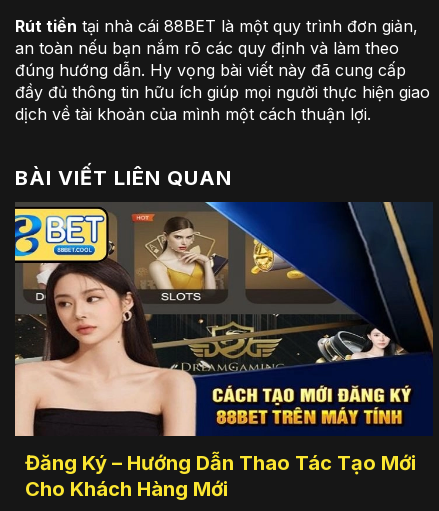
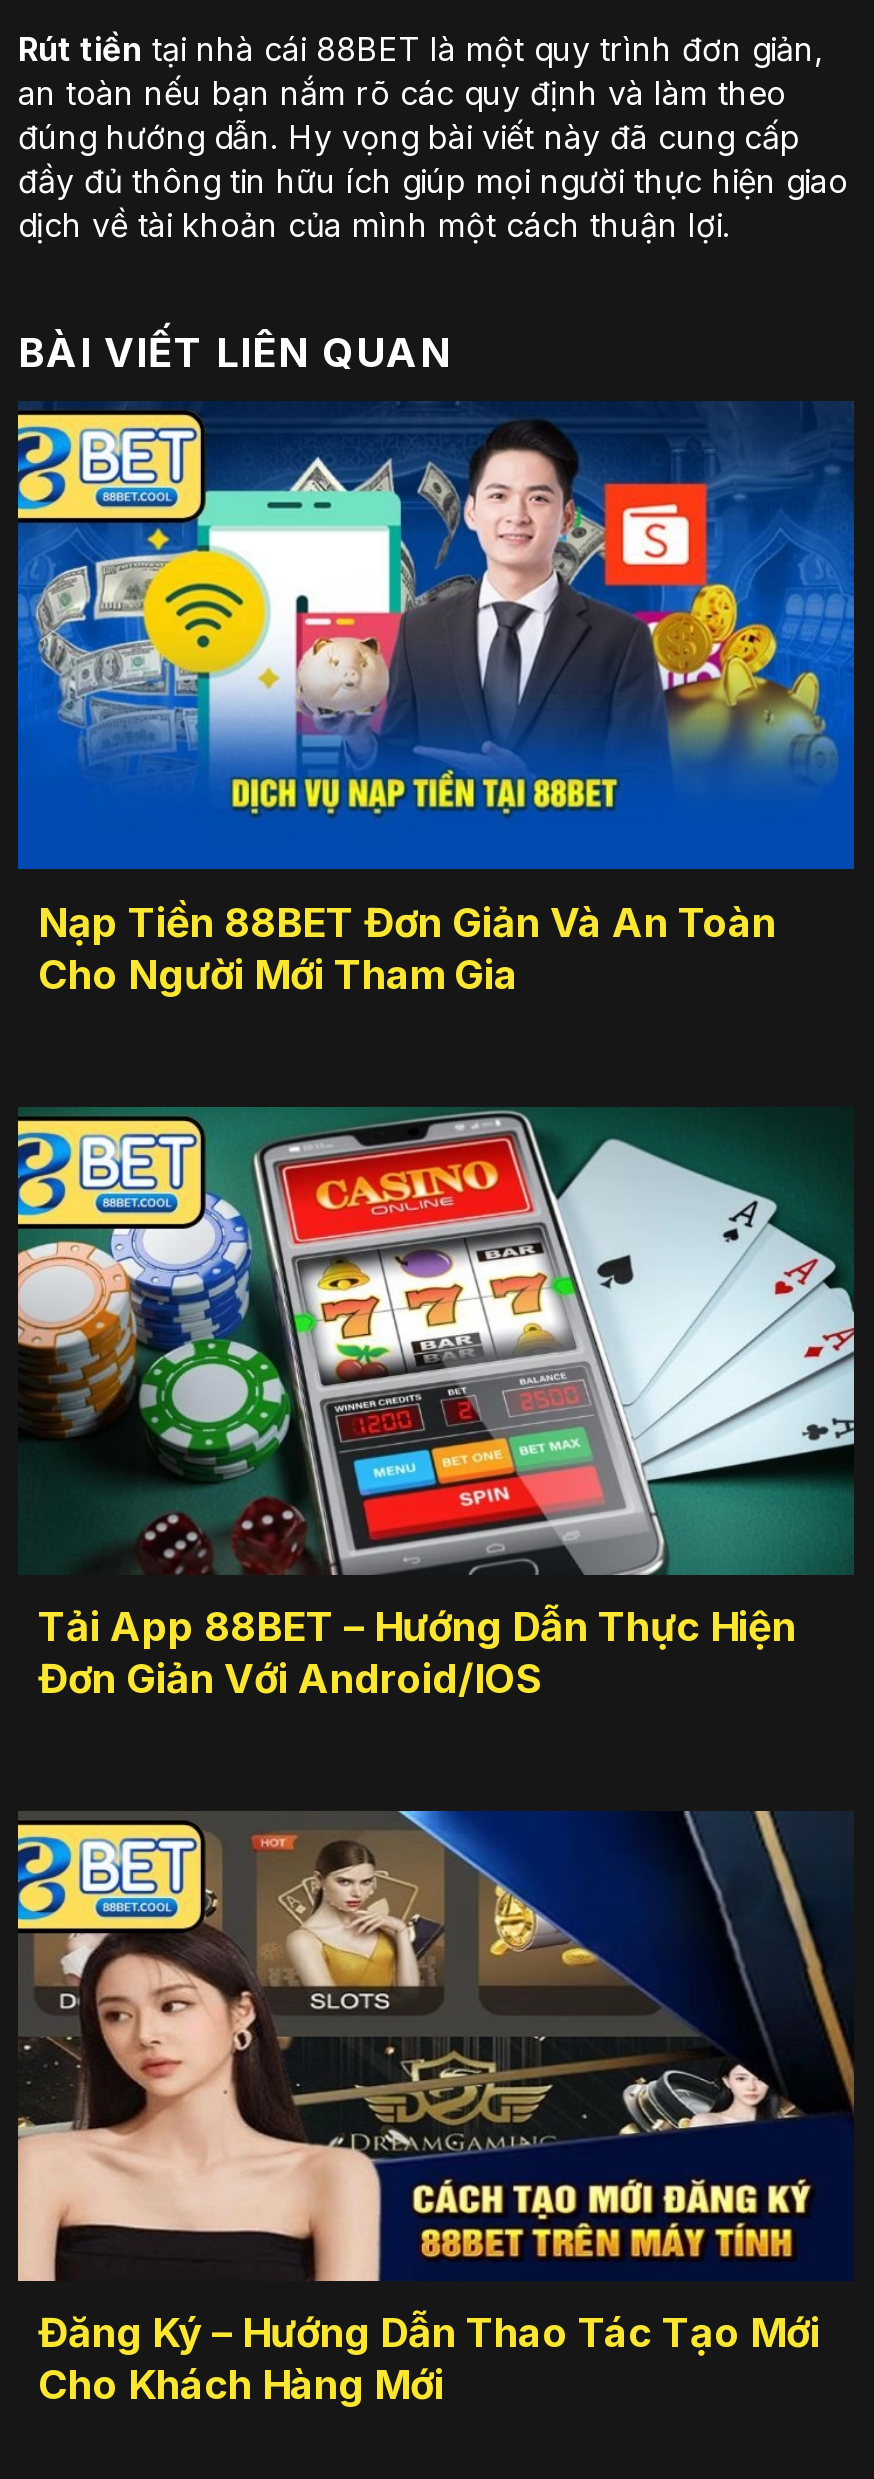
+ [image]
+ Nạp Tiền 88BET Đơn Giản Và An Toàn
+ Cho Người Mới Tham Gia

+ [image]
+ Tải App 88BET – Hướng Dẫn Thực Hiện
+ Đơn Giản Với Android/IOS
